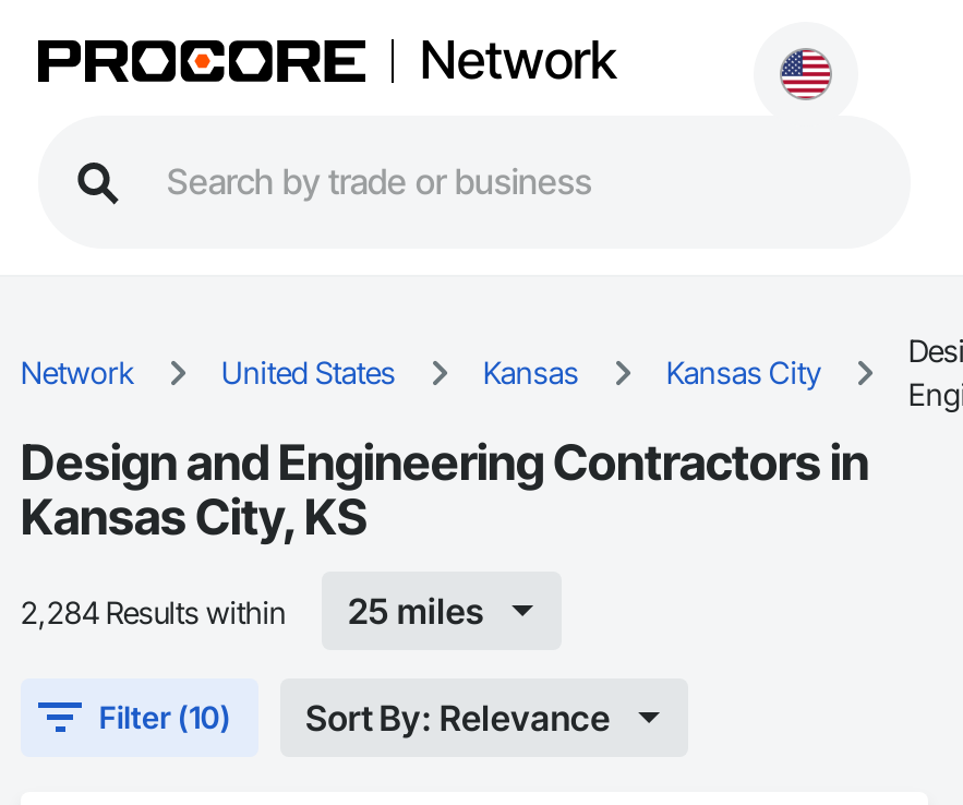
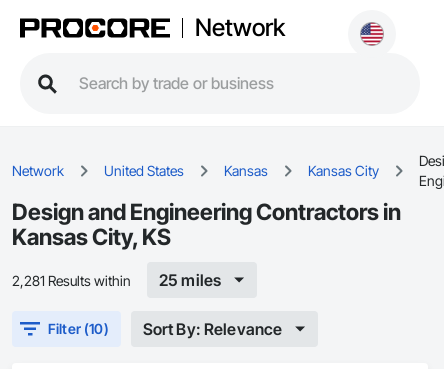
- 2,284 Results within
+ 2,281 Results within
